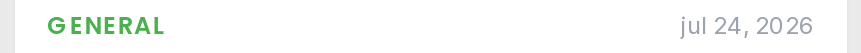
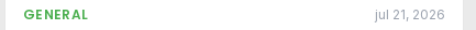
- jul 24, 2026
+ jul 21, 2026
